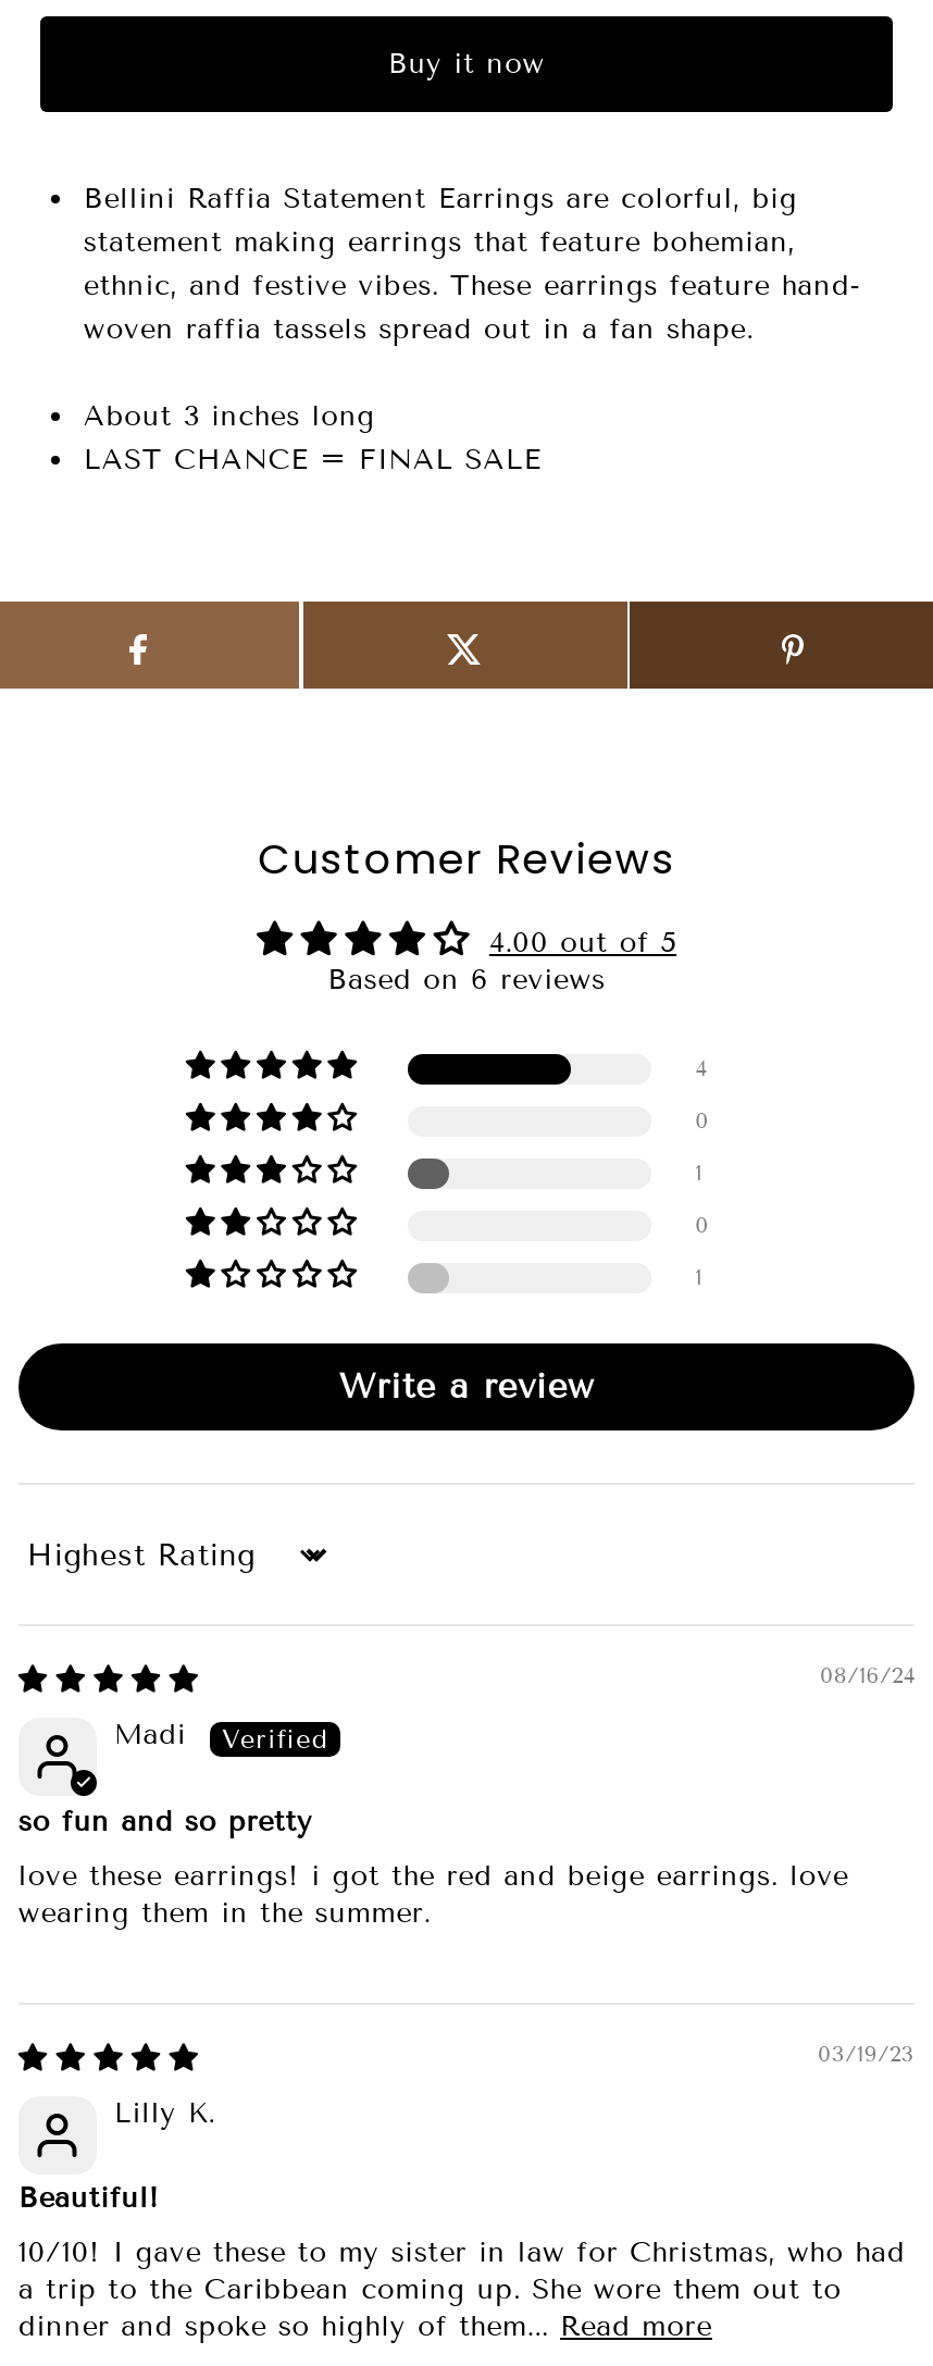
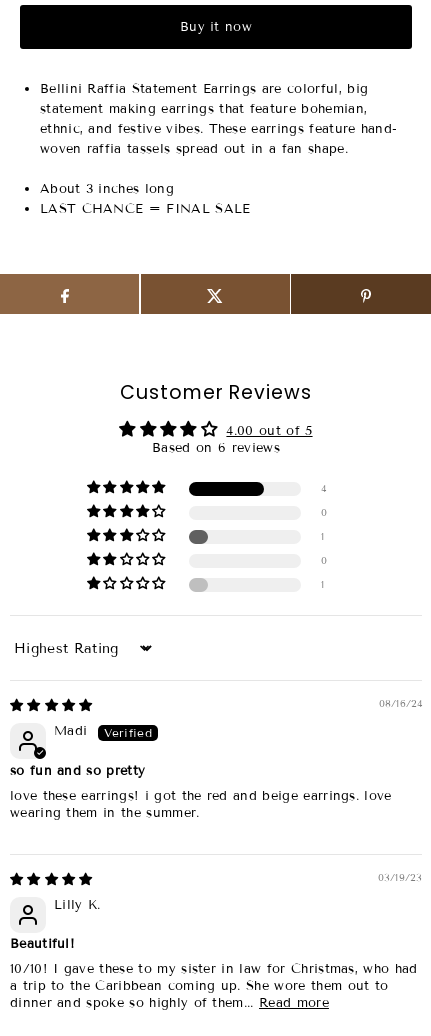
- Write a review
